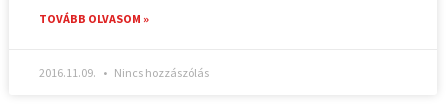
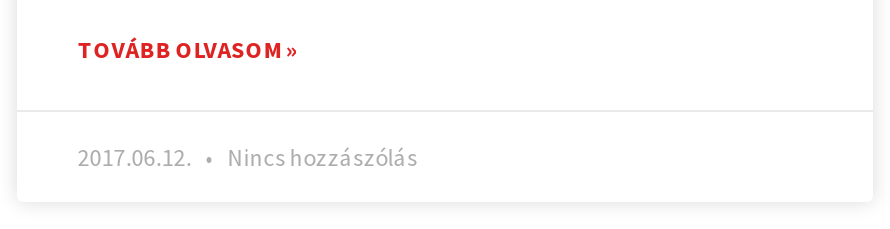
- 2016.11.09. Nincs hozzászólás
+ 2017.06.12. Nincs hozzászólás
